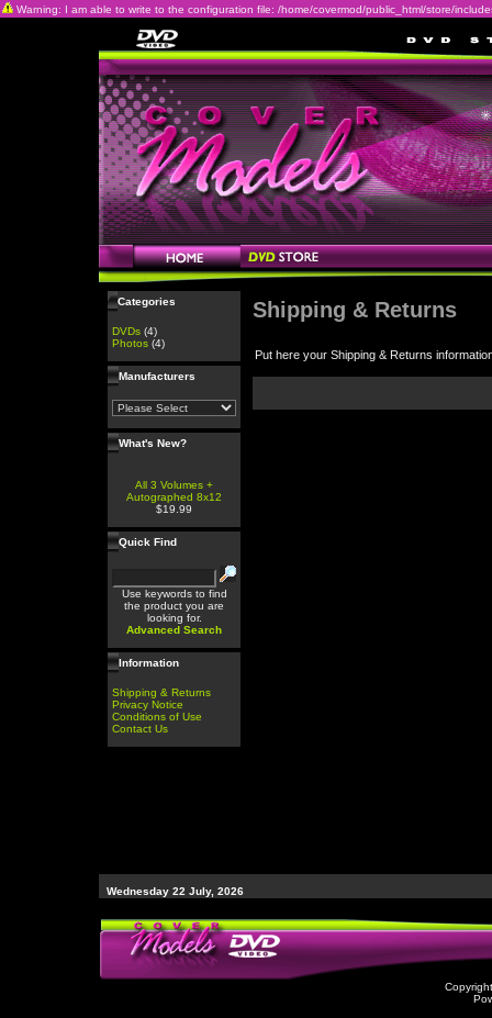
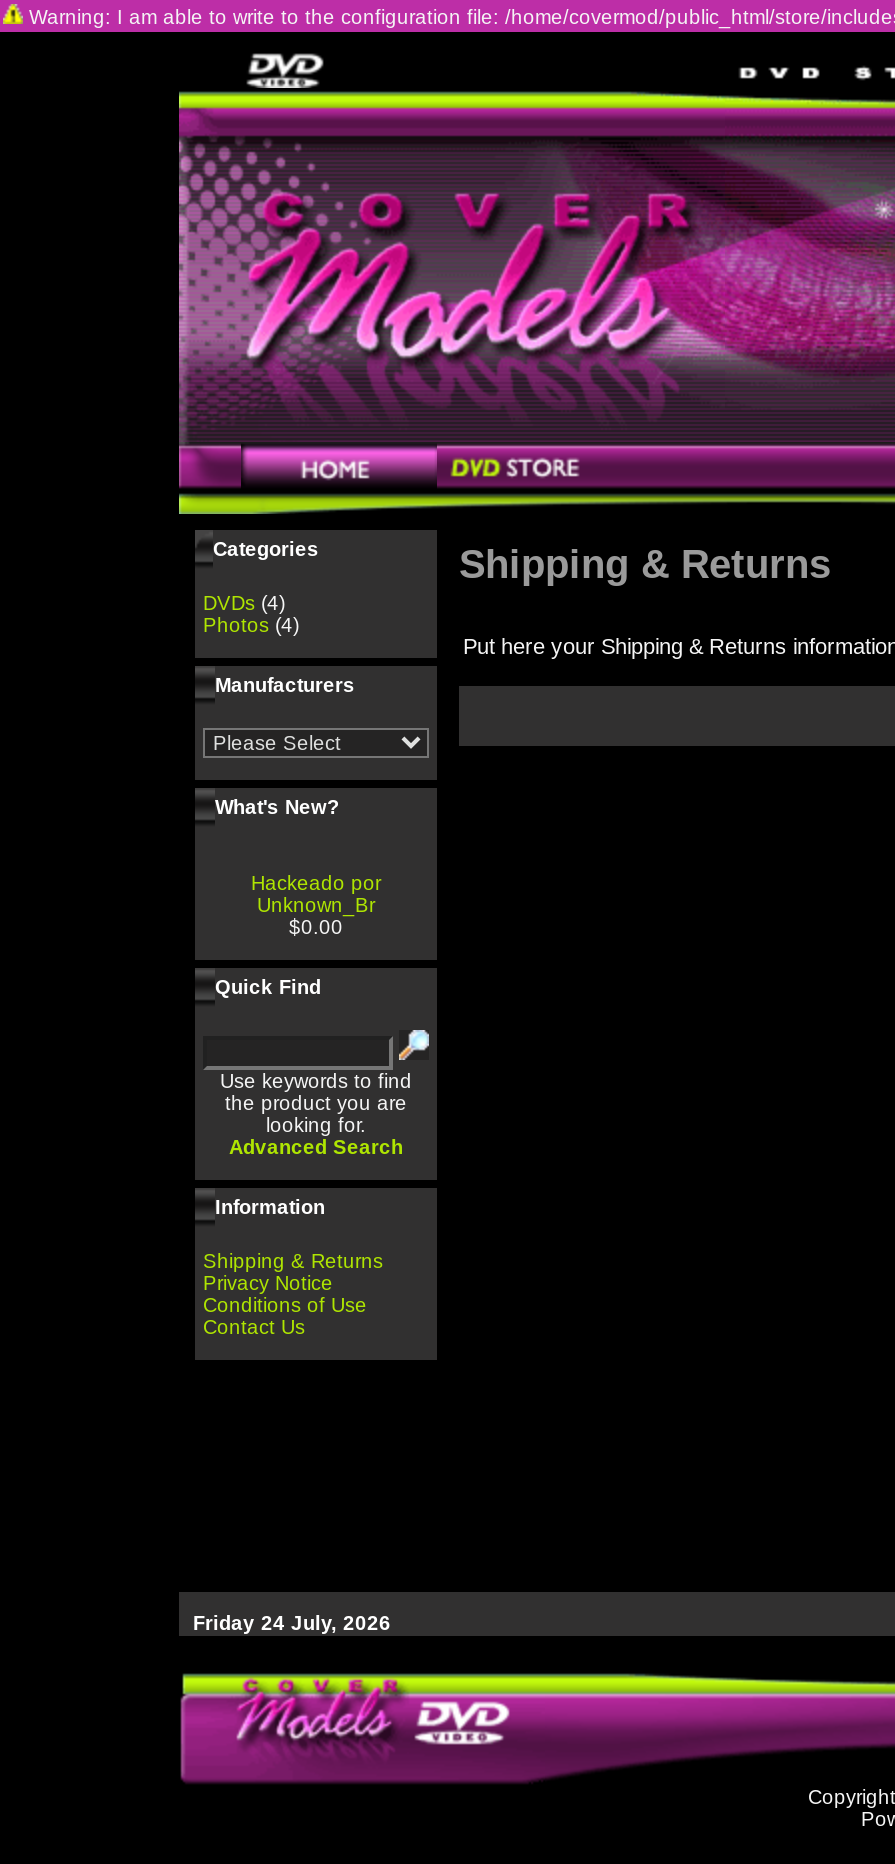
- All 3 Volumes +
- Autographed 8x12
- $19.99
+ Hackeado por
+ Unknown_Br
+ $0.00

- Wednesday 22 July, 2026
+ Friday 24 July, 2026
